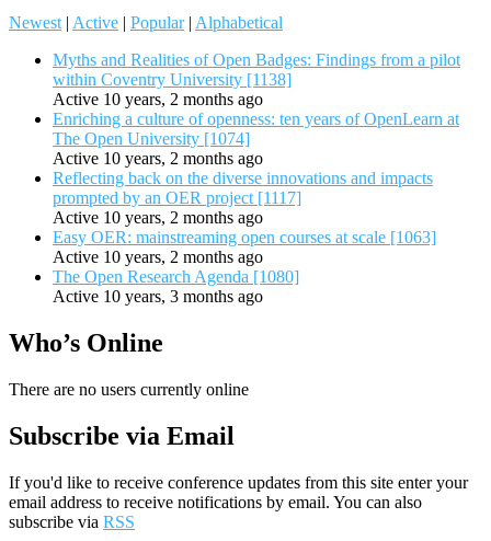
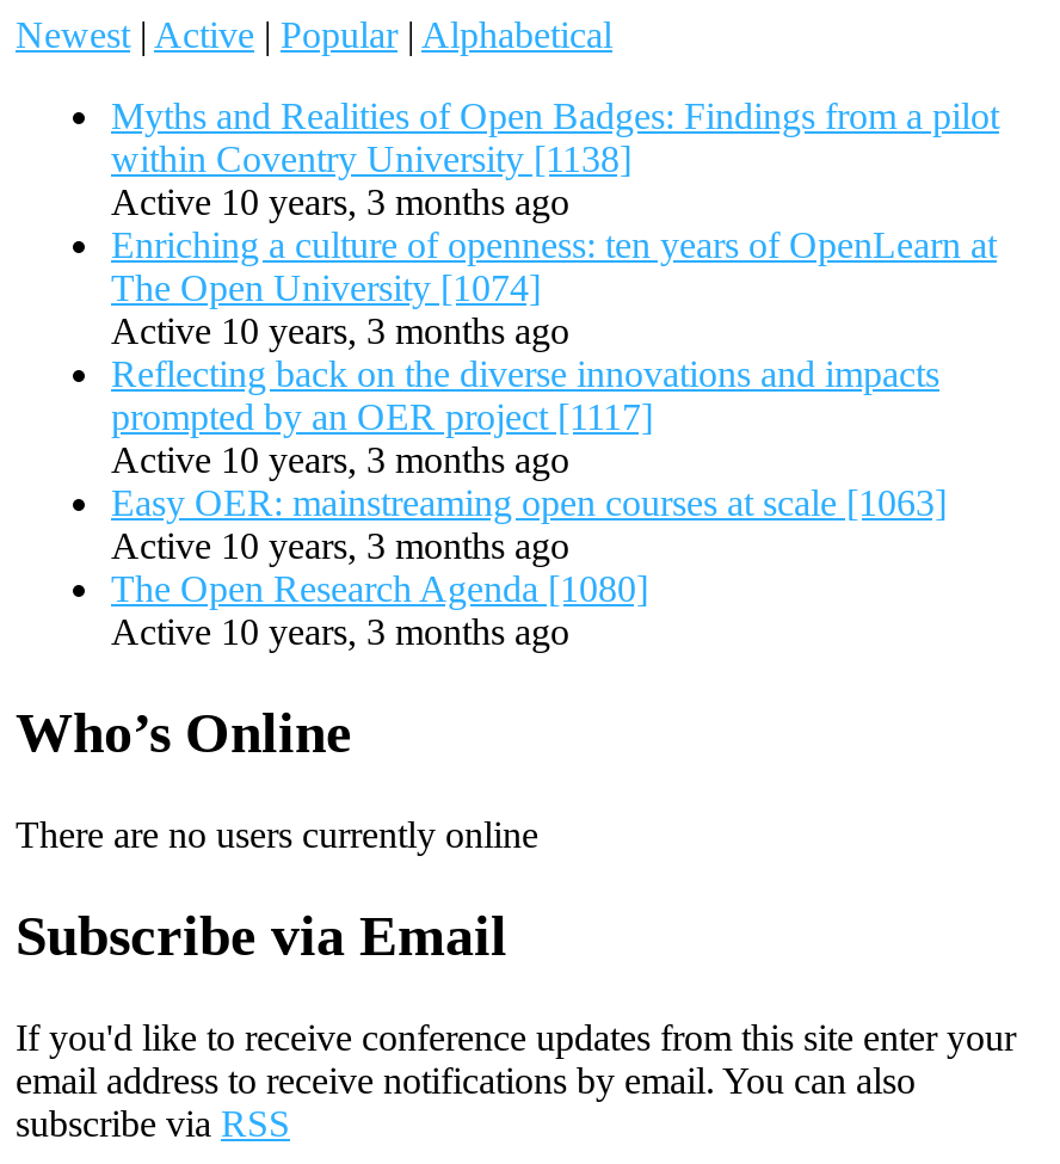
- Active 10 years, 2 months ago
+ Active 10 years, 3 months ago

- Active 10 years, 2 months ago
+ Active 10 years, 3 months ago

- Active 10 years, 2 months ago
+ Active 10 years, 3 months ago

- Active 10 years, 2 months ago
+ Active 10 years, 3 months ago
